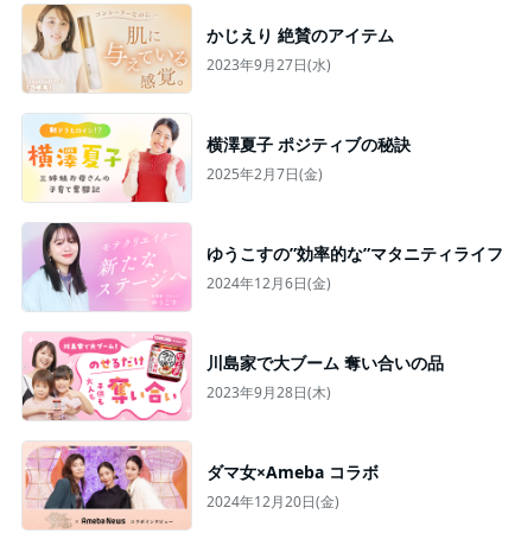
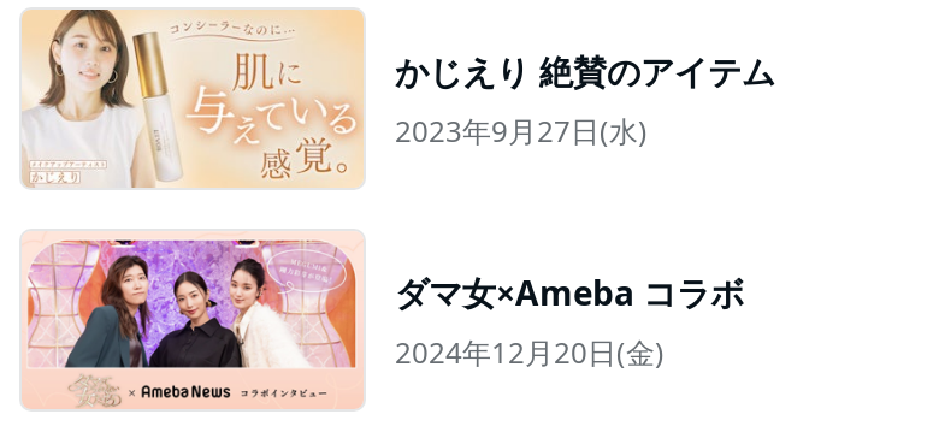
- [image]
- 横澤夏子 ポジティブの秘訣
- 2025年2月7日(金)

- [image]
- ゆうこすの”効率的な”マタニティライフ
- 2024年12月6日(金)

- [image]
- 川島家で大ブーム 奪い合いの品
- 2023年9月28日(木)
